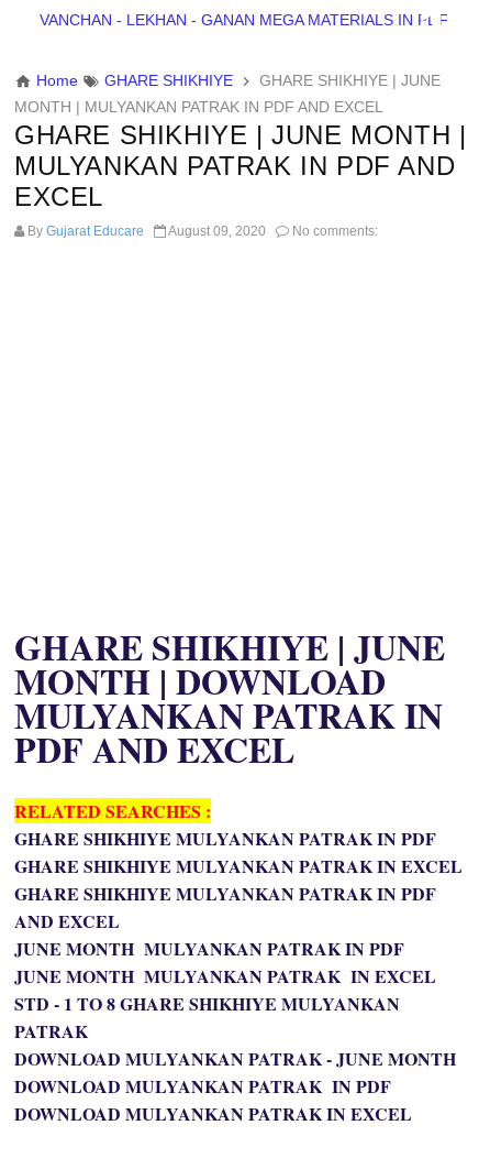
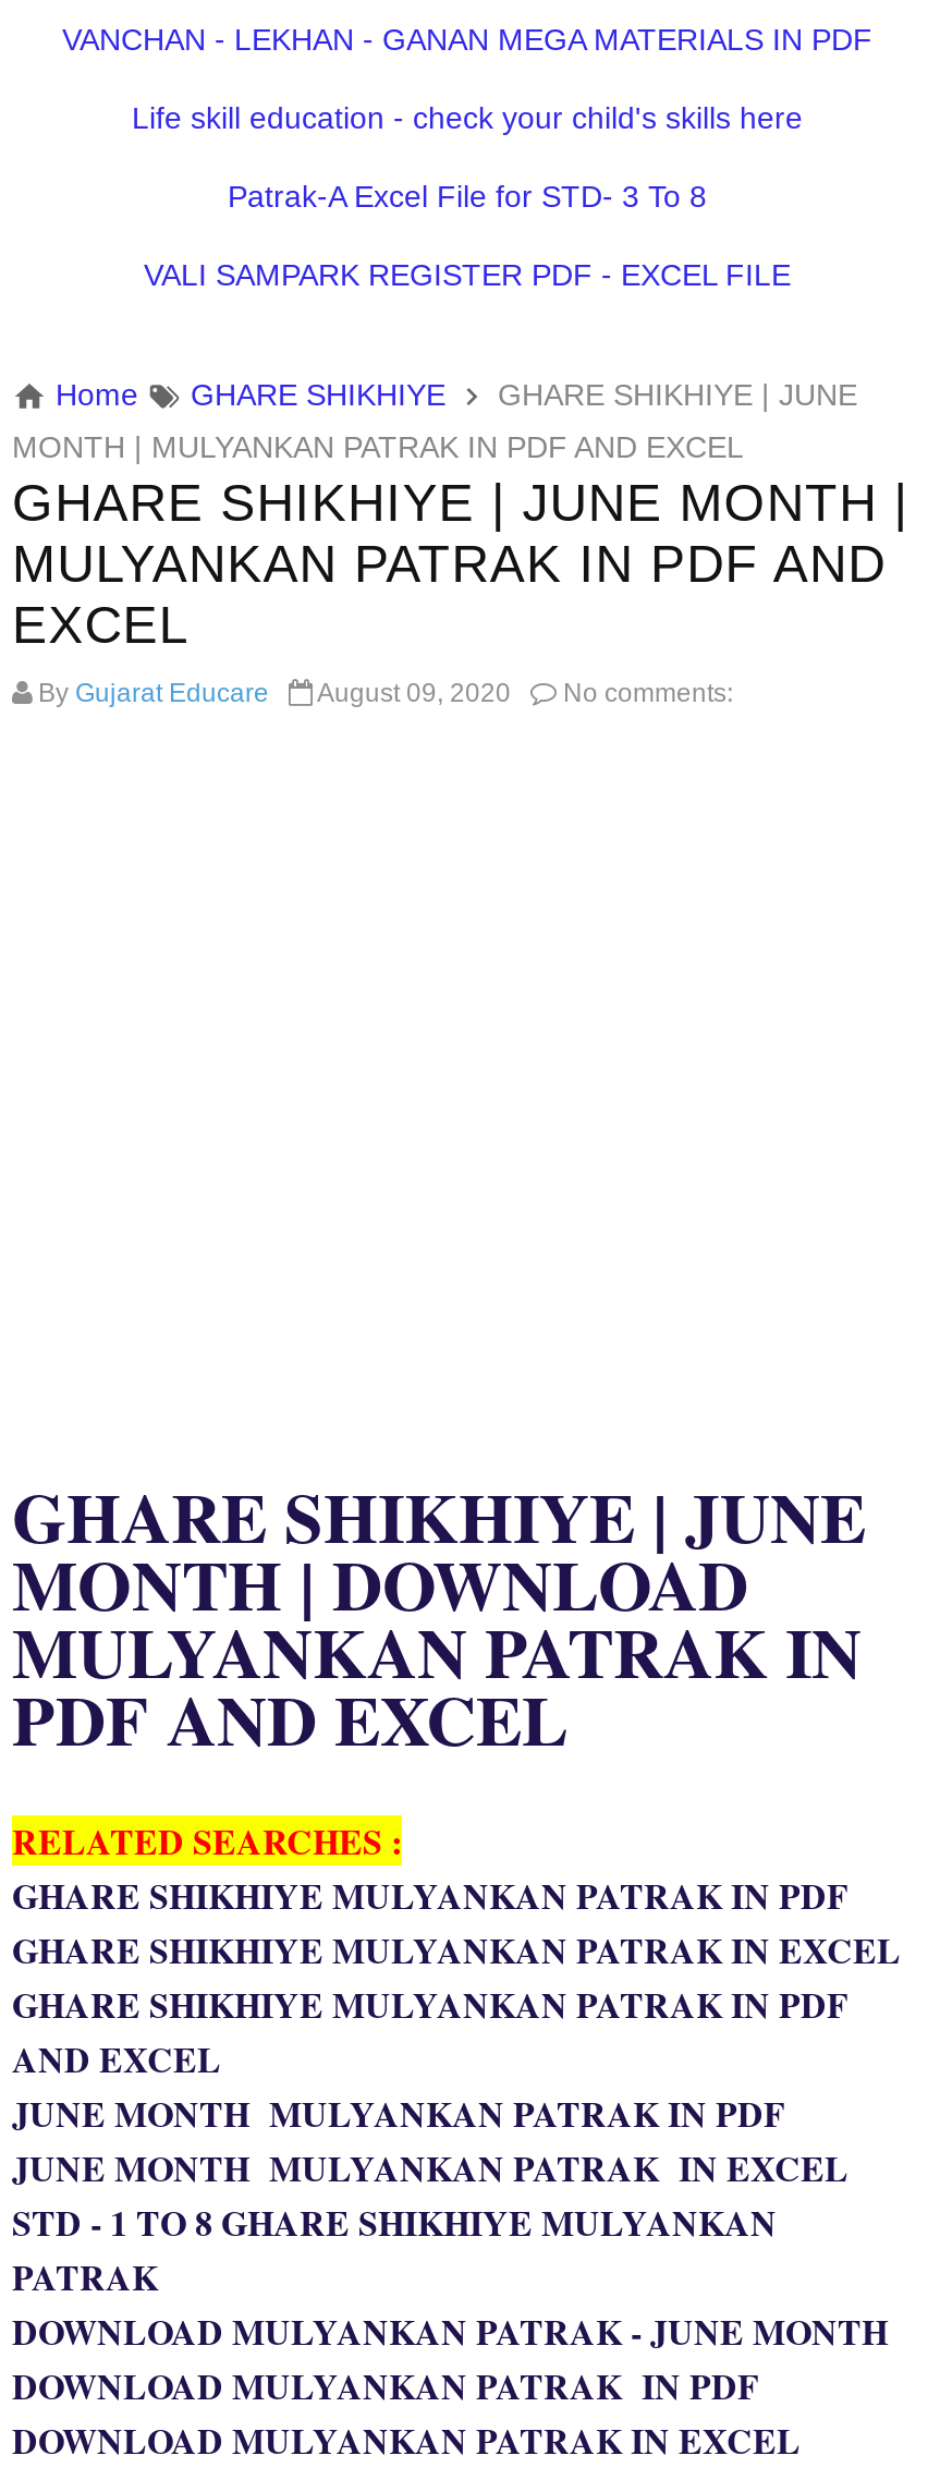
+ Life skill education - check your child's skills here
+ Patrak-A Excel File for STD- 3 To 8
+ VALI SAMPARK REGISTER PDF - EXCEL FILE
